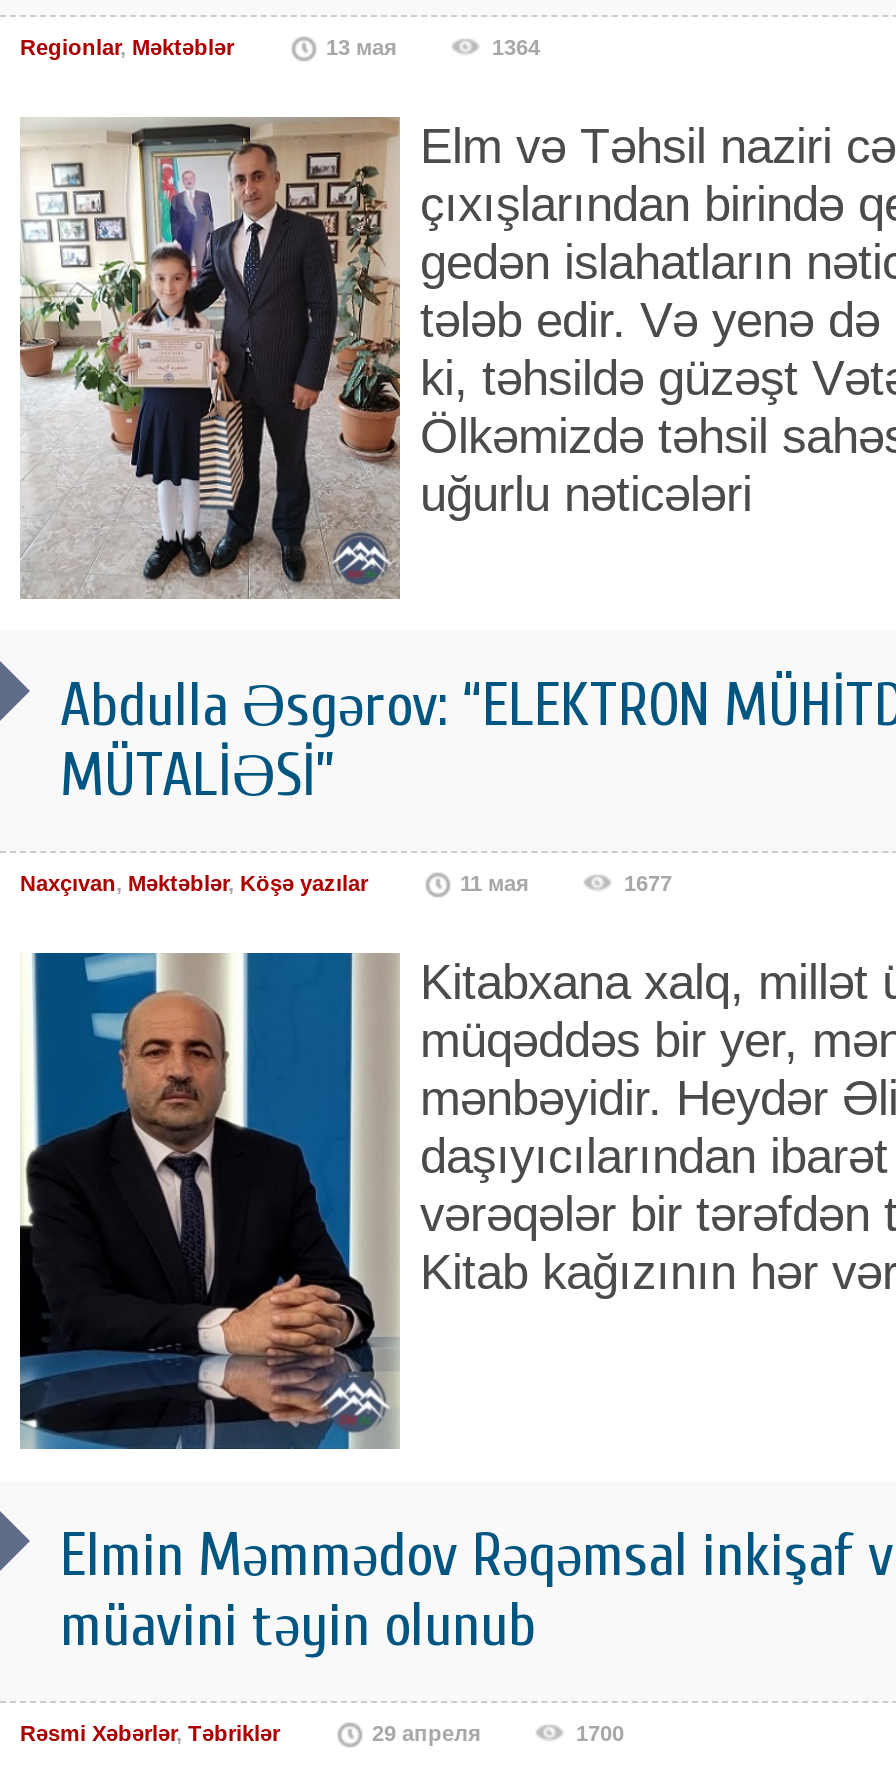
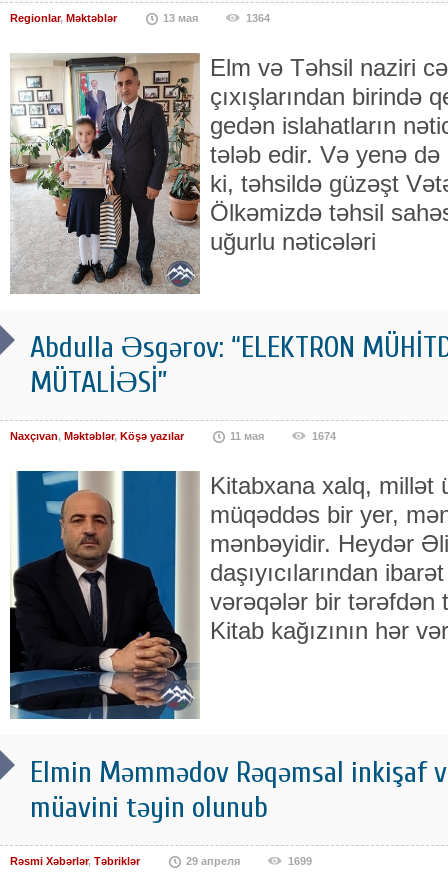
- 1677
+ 1674

- 1700
+ 1699
